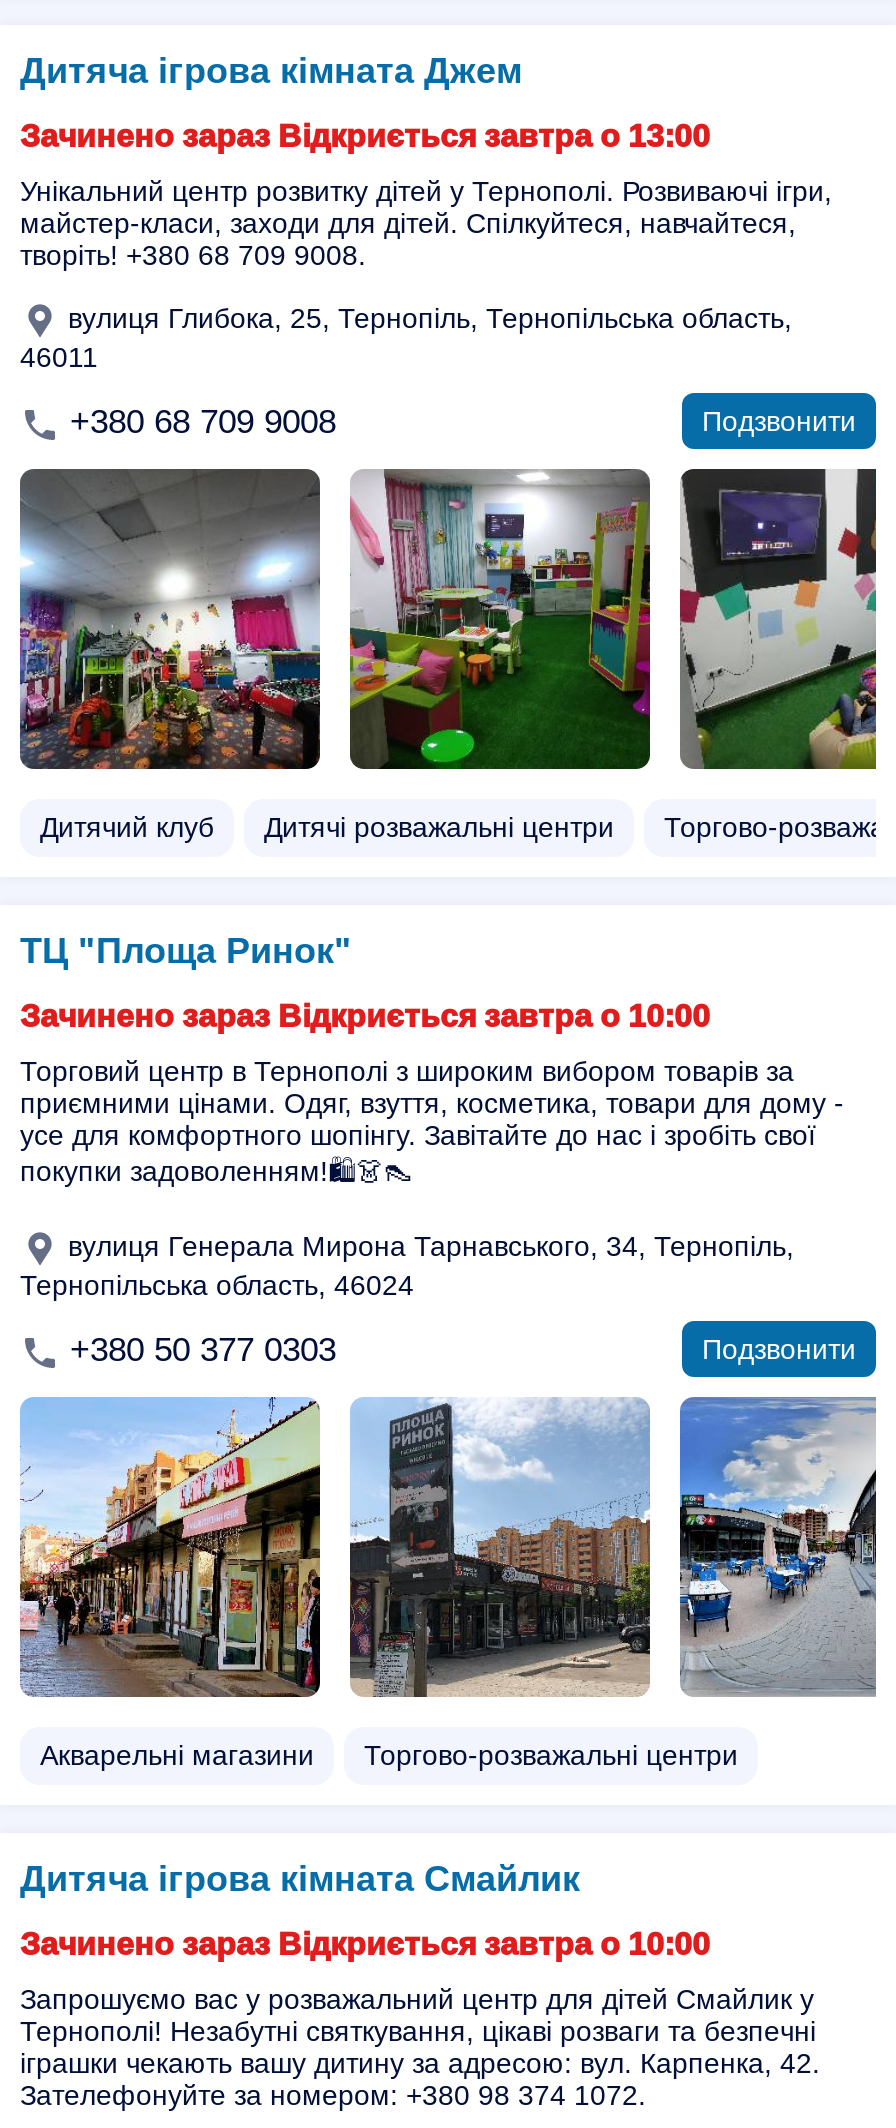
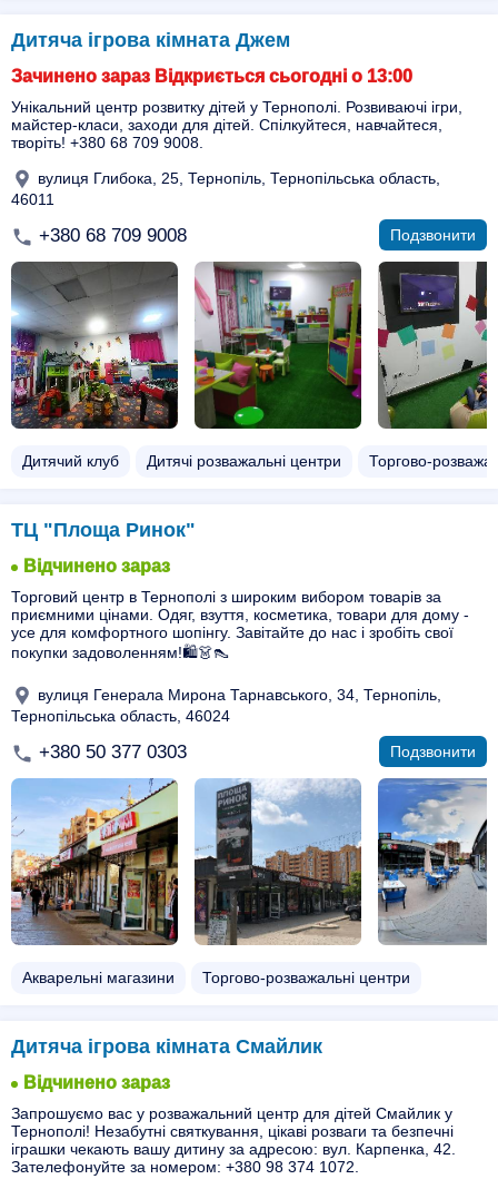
- Зачинено зараз Відкриється завтра о 13:00
+ Зачинено зараз Відкриється сьогодні о 13:00

- Зачинено зараз Відкриється завтра о 10:00
+ Відчинено зараз

- Зачинено зараз Відкриється завтра о 10:00
+ Відчинено зараз
